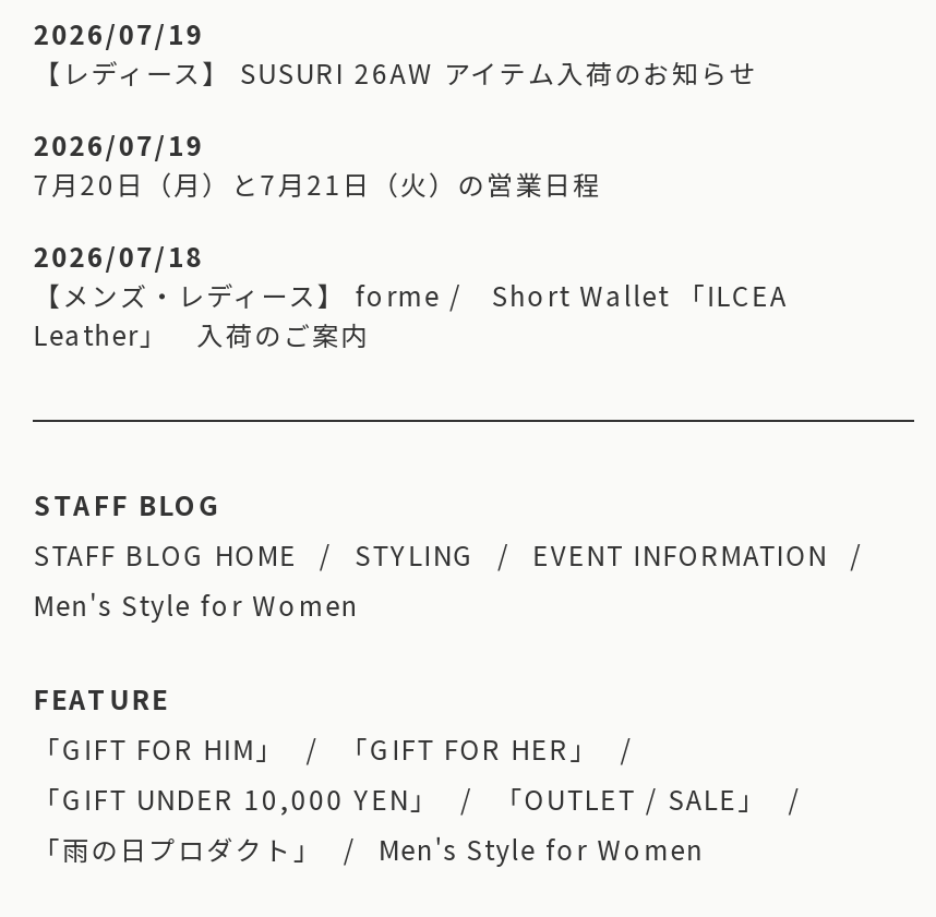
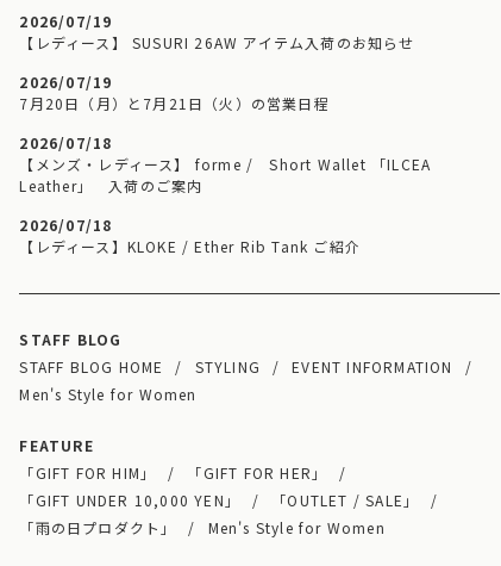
+ 2026/07/18
+ 【レディース】KLOKE / Ether Rib Tank ご紹介
